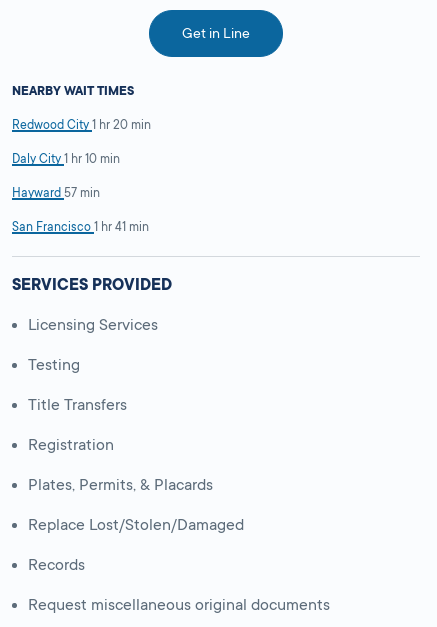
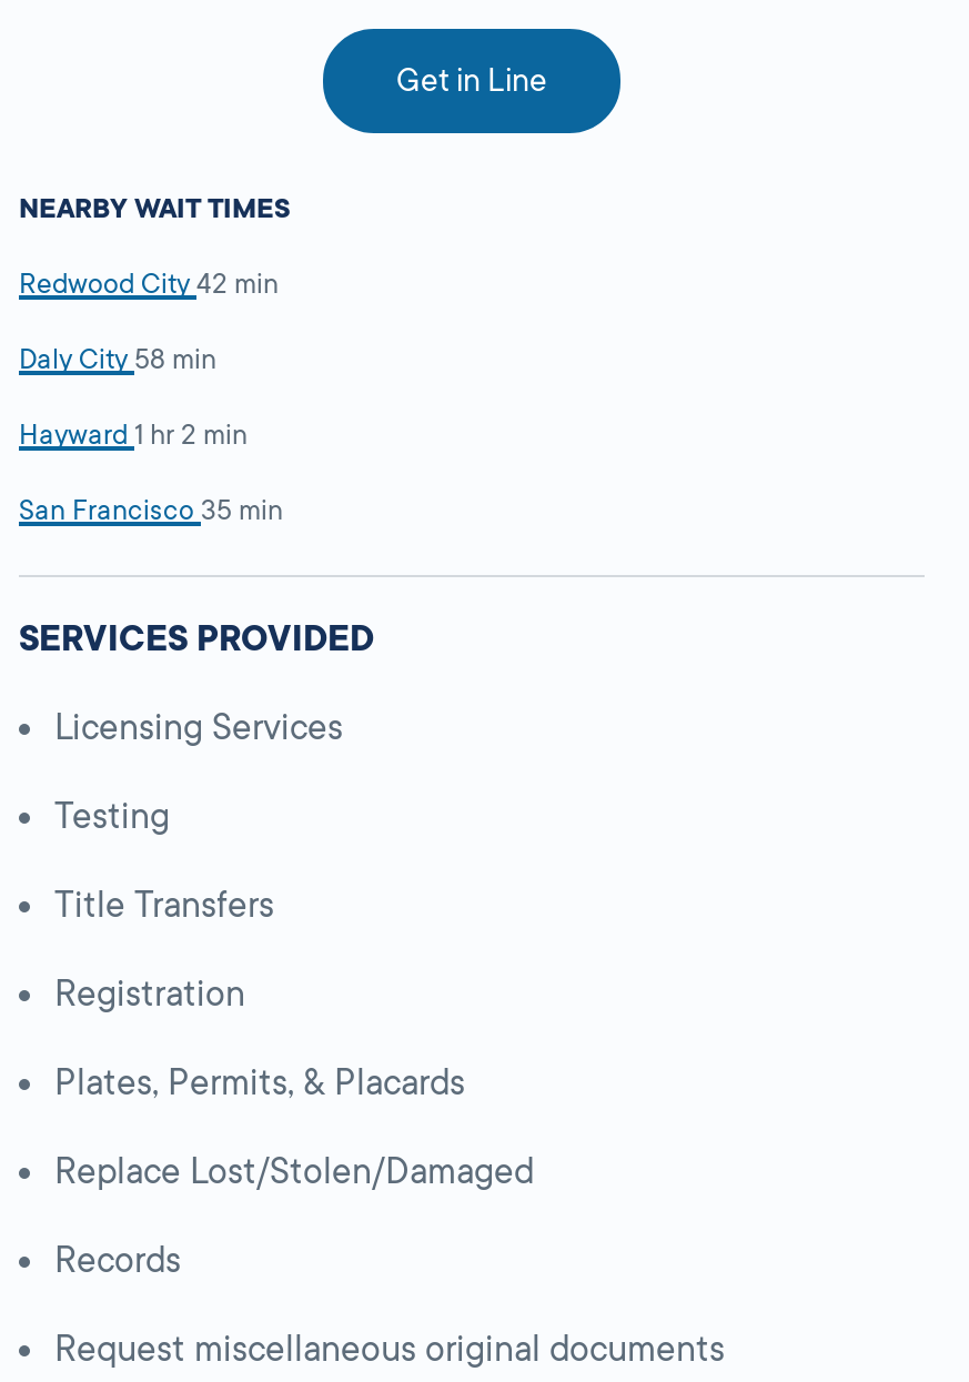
- Redwood City 1 hr 20 min
+ Redwood City 42 min

- Daly City 1 hr 10 min
+ Daly City 58 min

- Hayward 57 min
+ Hayward 1 hr 2 min

- San Francisco 1 hr 41 min
+ San Francisco 35 min
